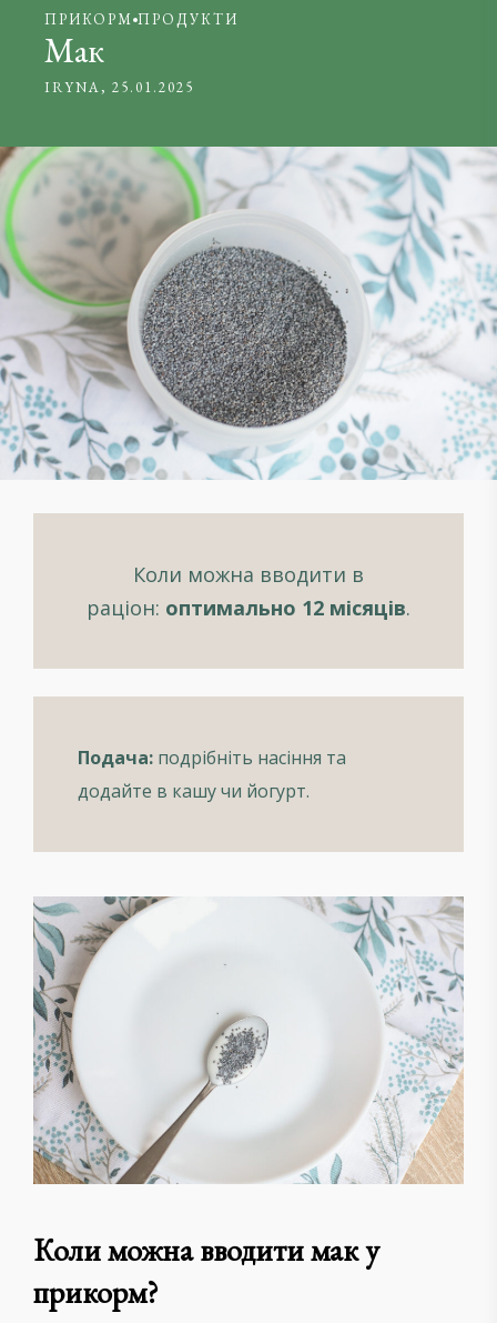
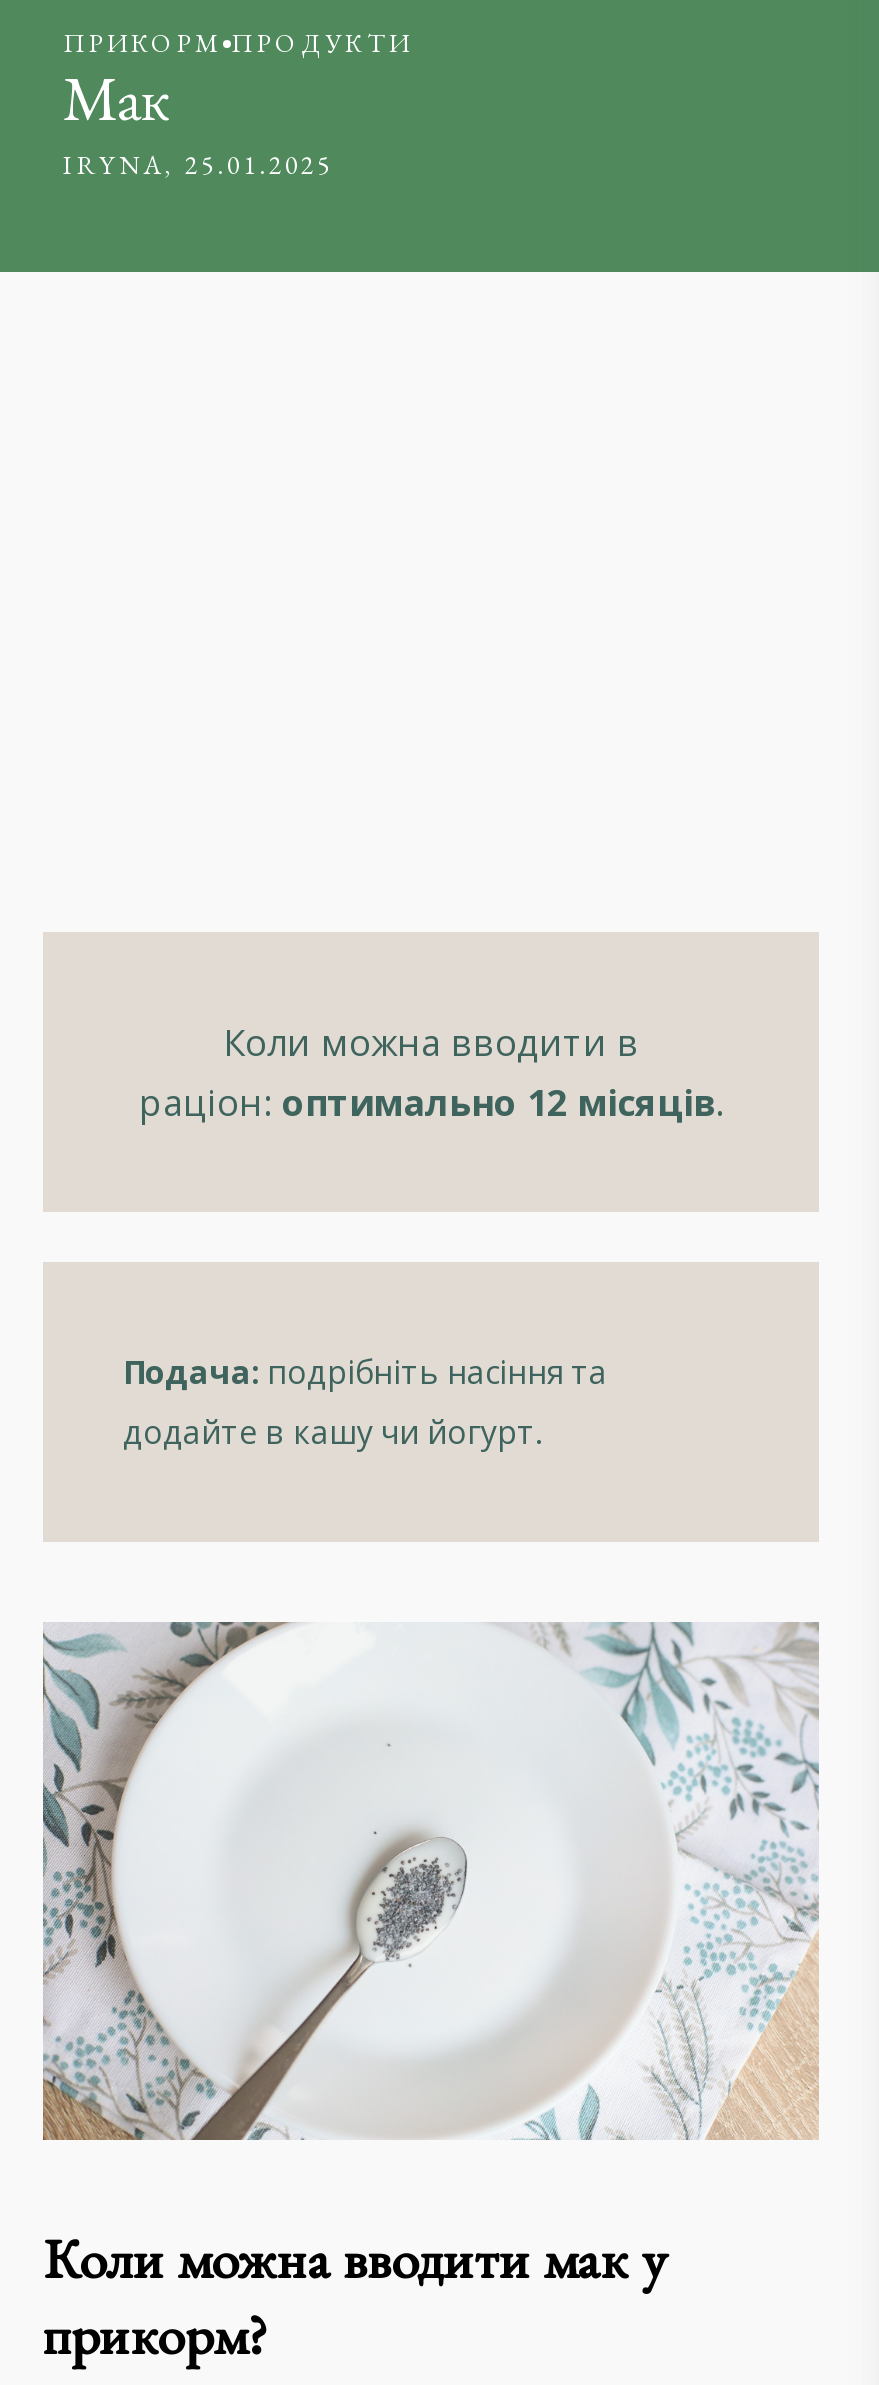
- [image]
